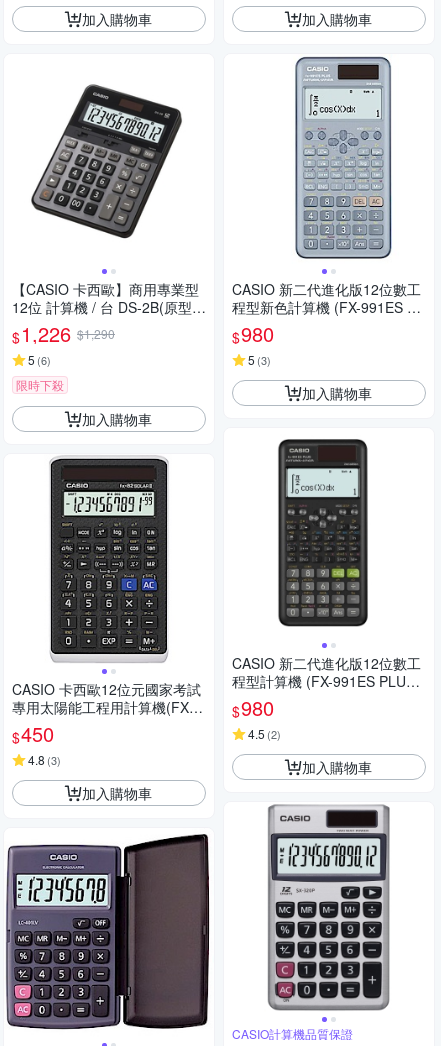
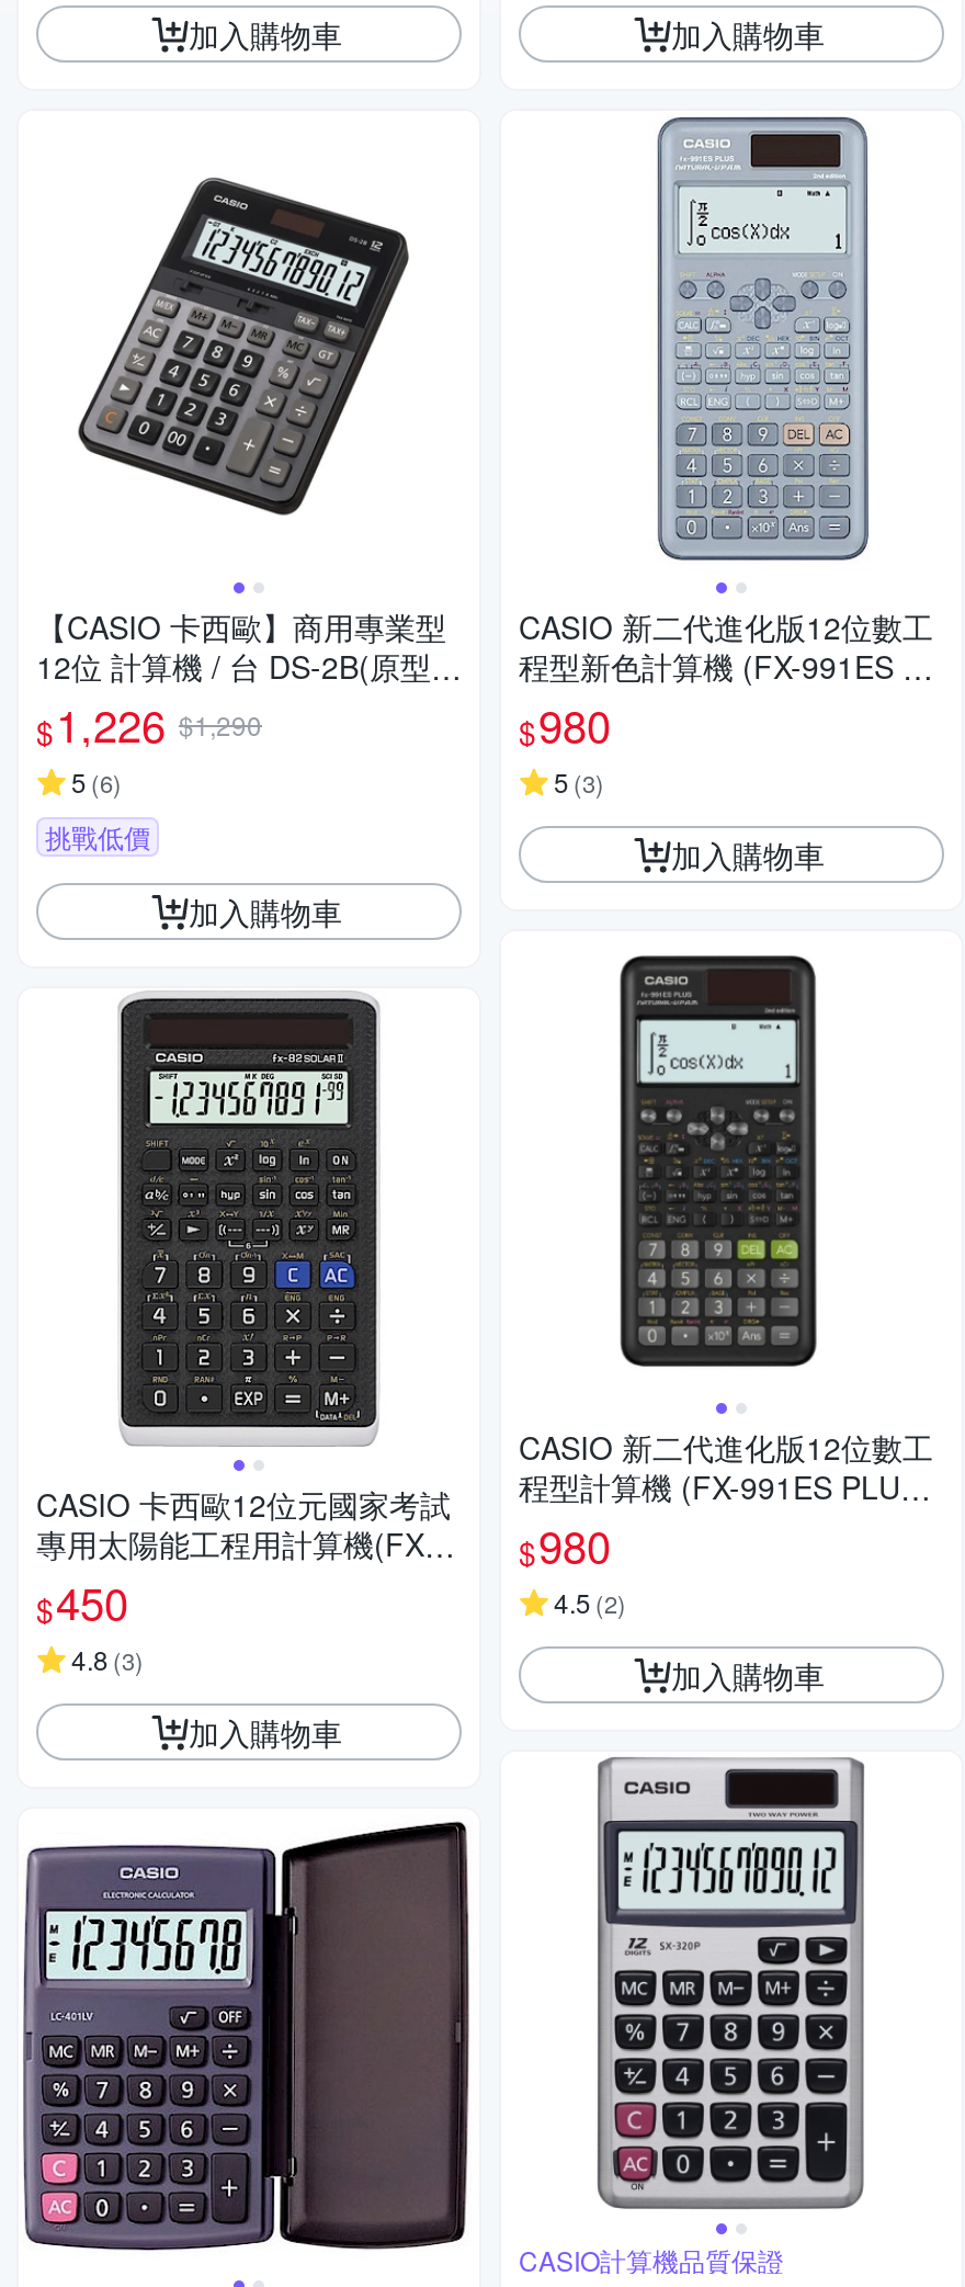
- 限時下殺
+ 挑戰低價
